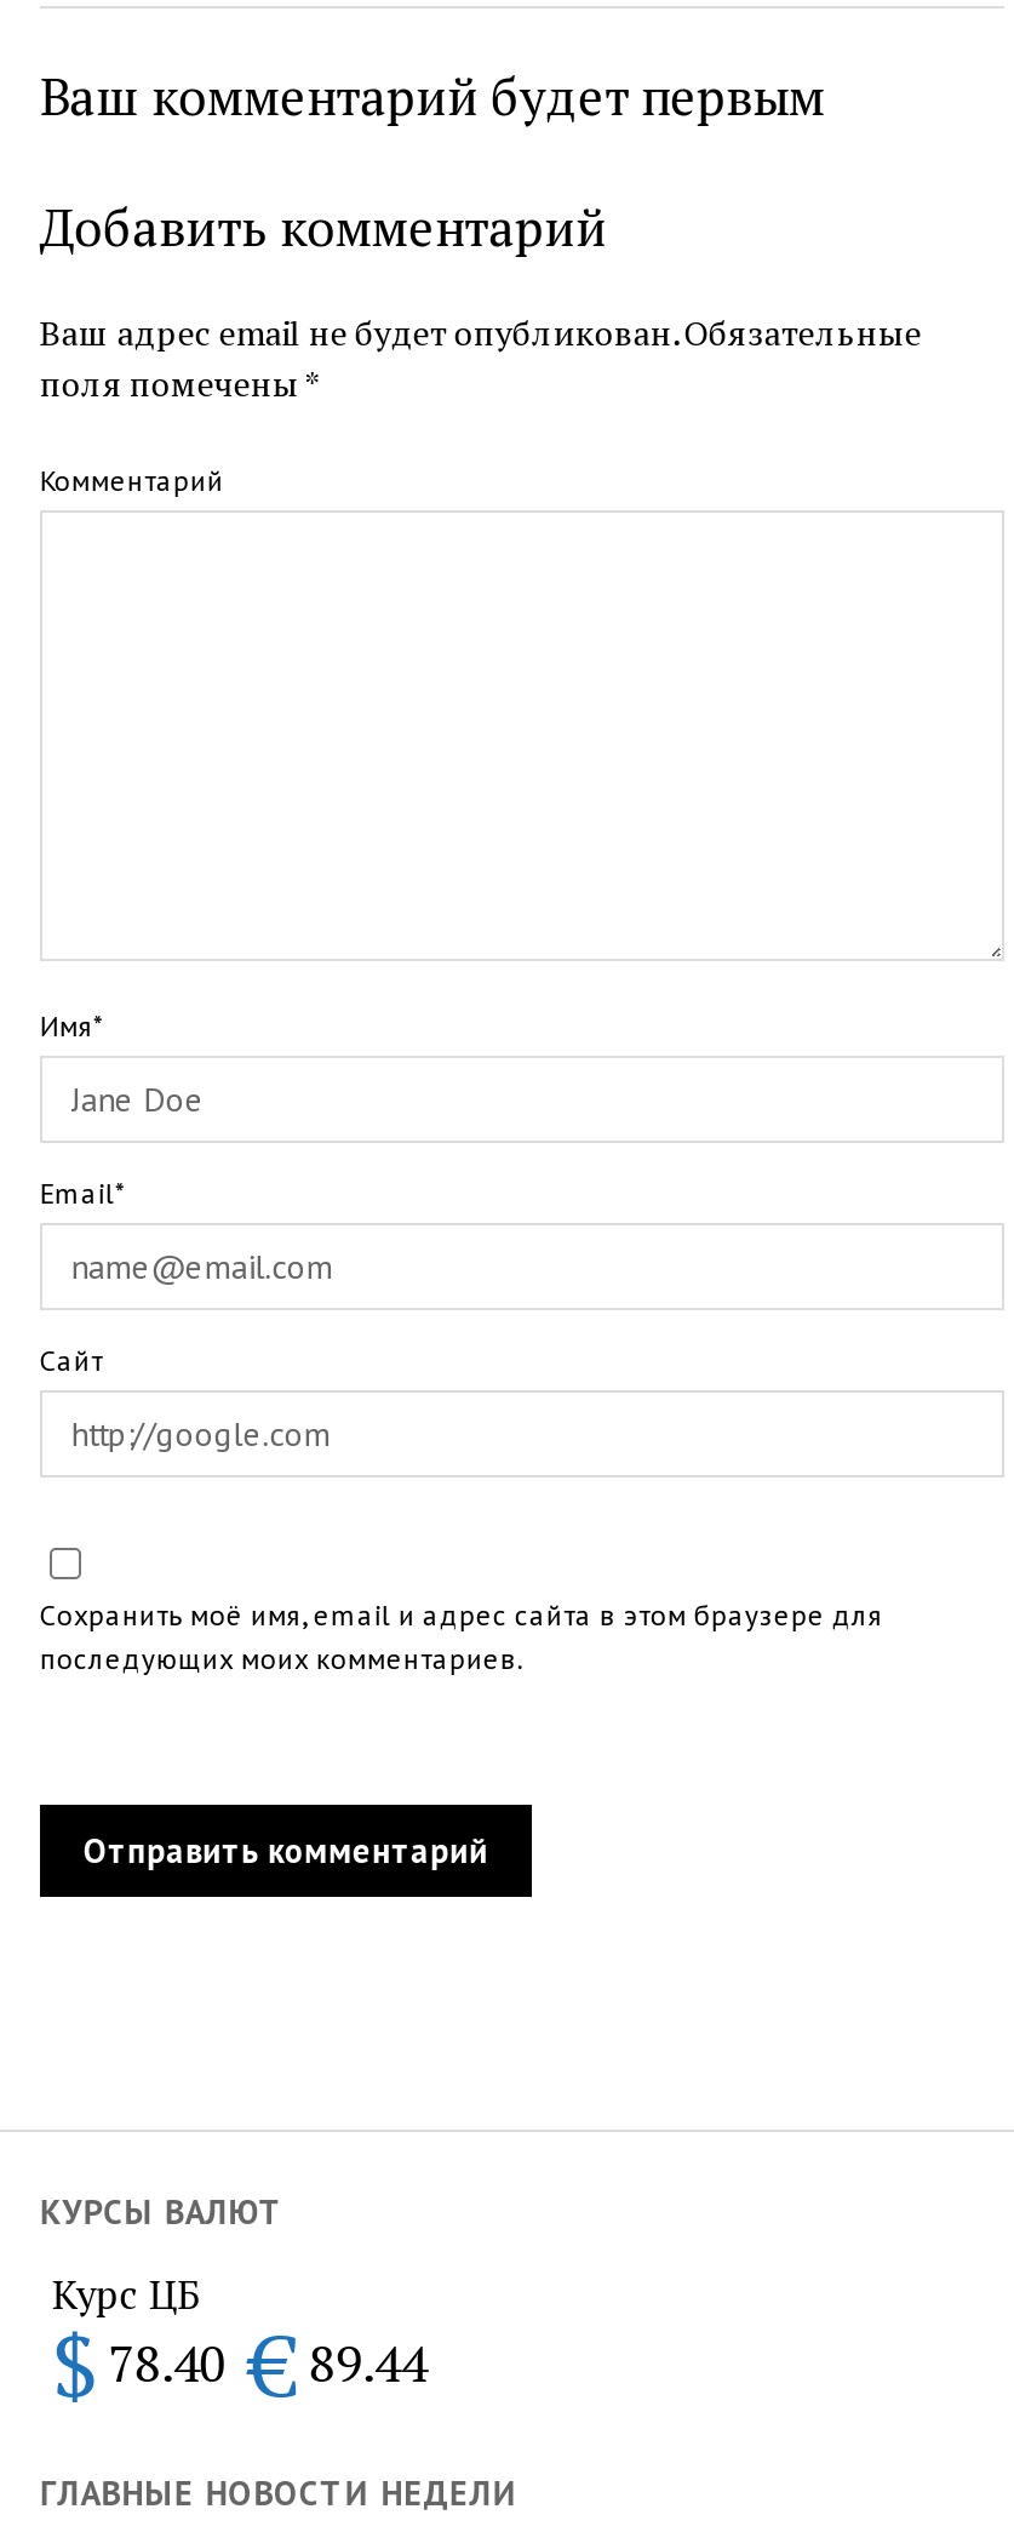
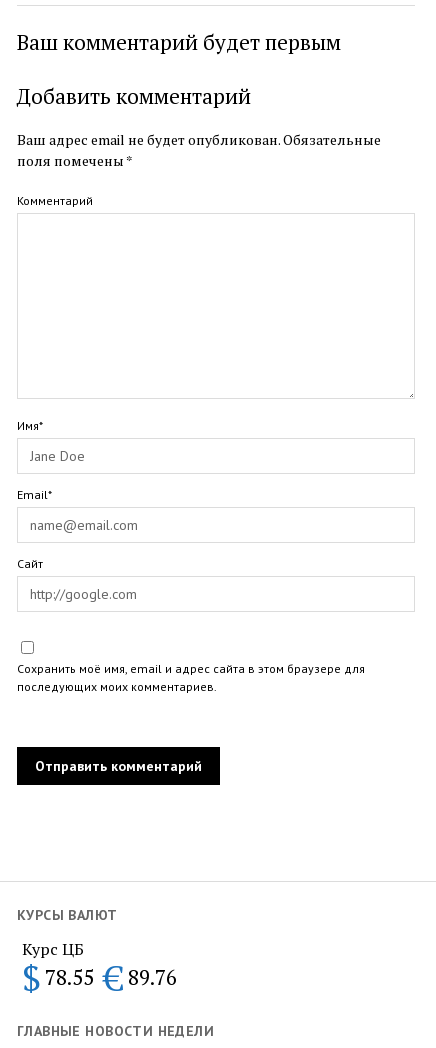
- $ 78.40 € 89.44
+ $ 78.55 € 89.76
